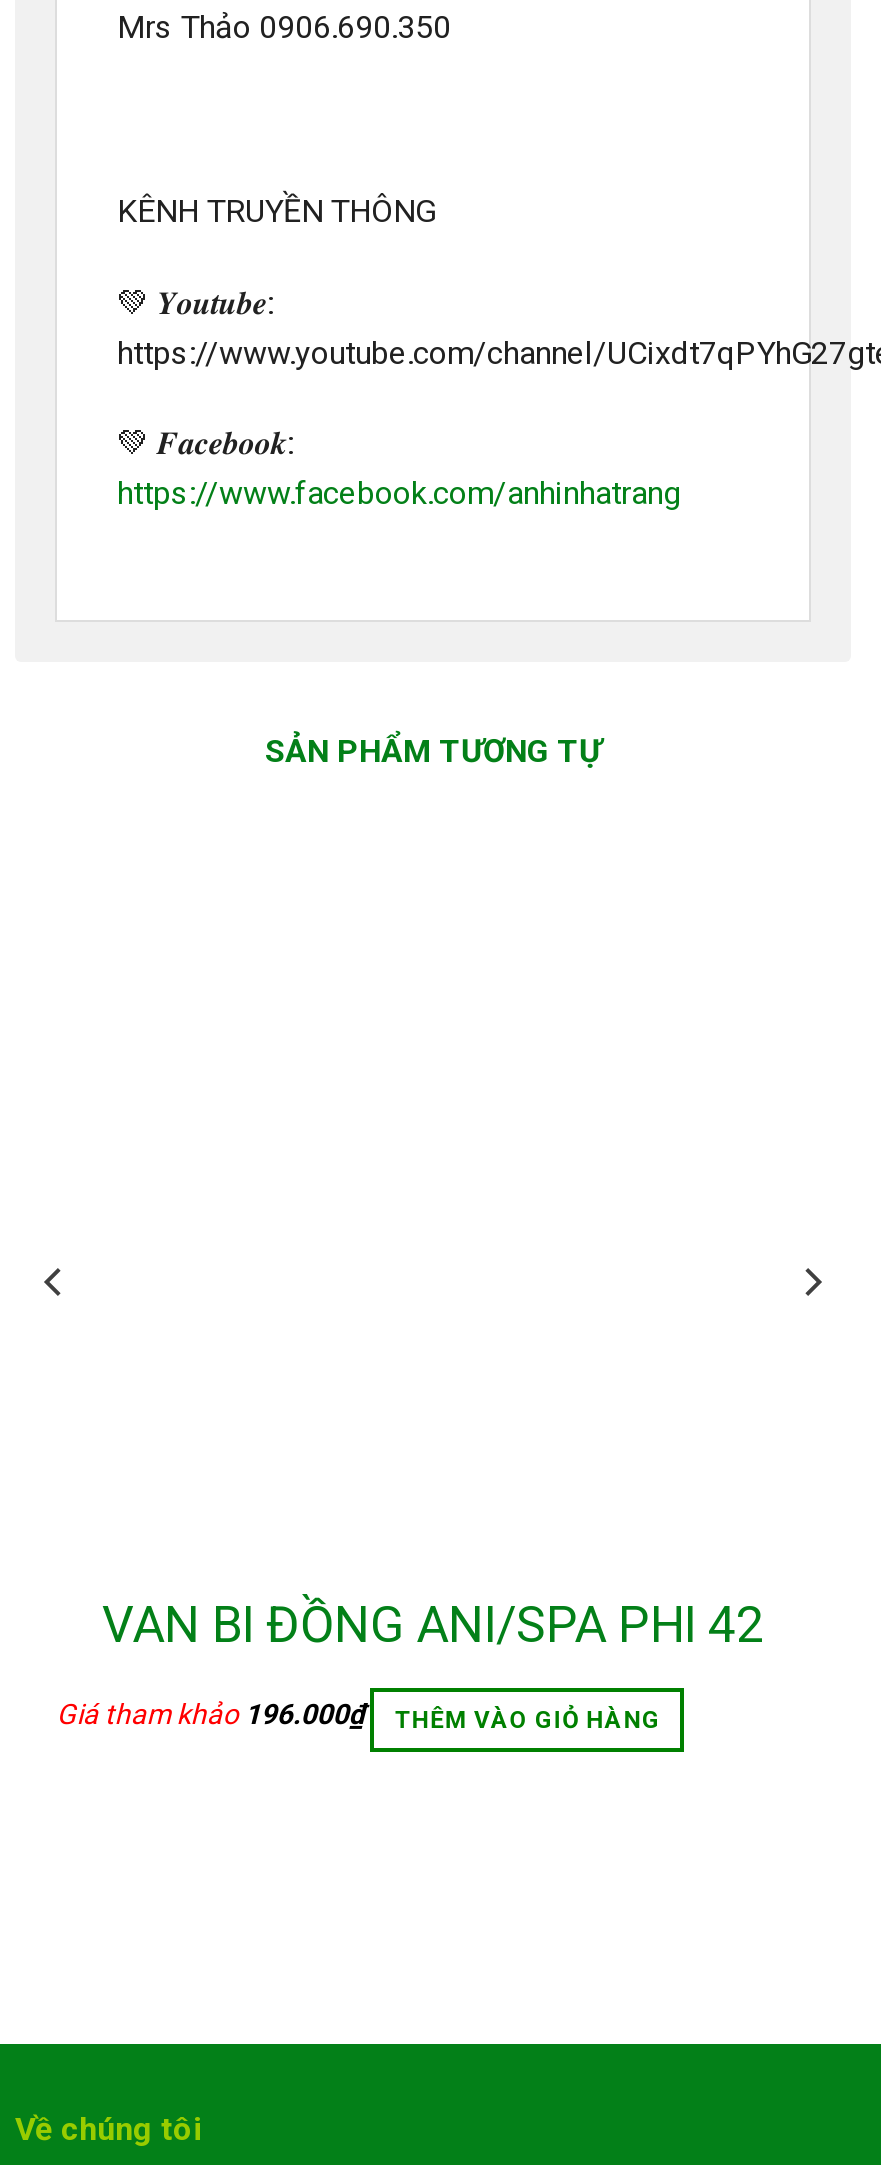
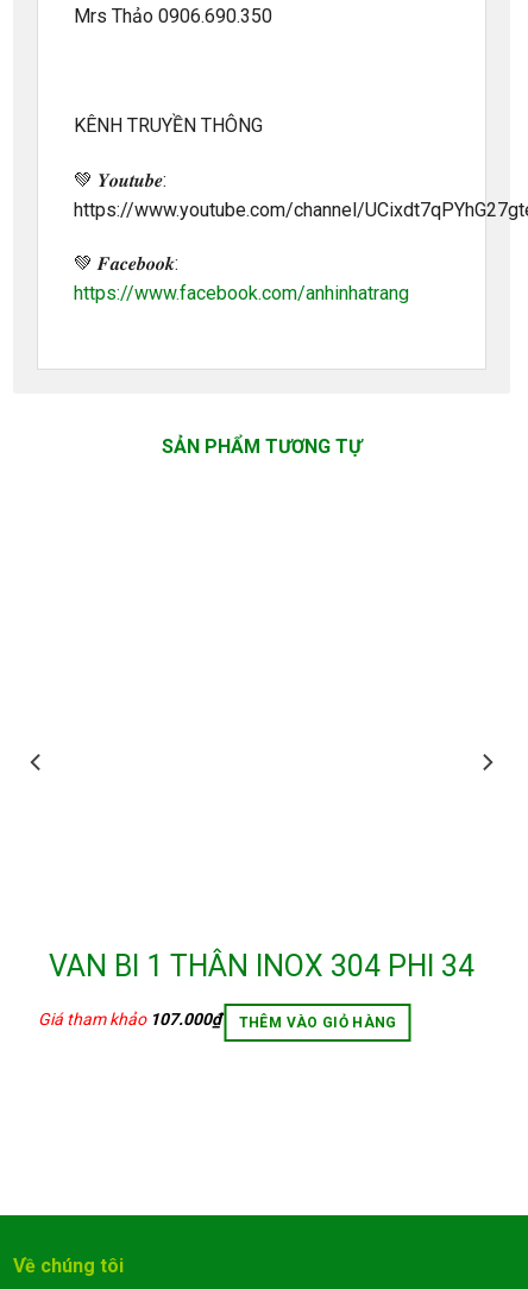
- VAN BI ĐỒNG ANI/SPA PHI 42
+ VAN BI 1 THÂN INOX 304 PHI 34

- Giá tham khảo 196.000₫ THÊM VÀO GIỎ HÀNG
+ Giá tham khảo 107.000₫ THÊM VÀO GIỎ HÀNG
